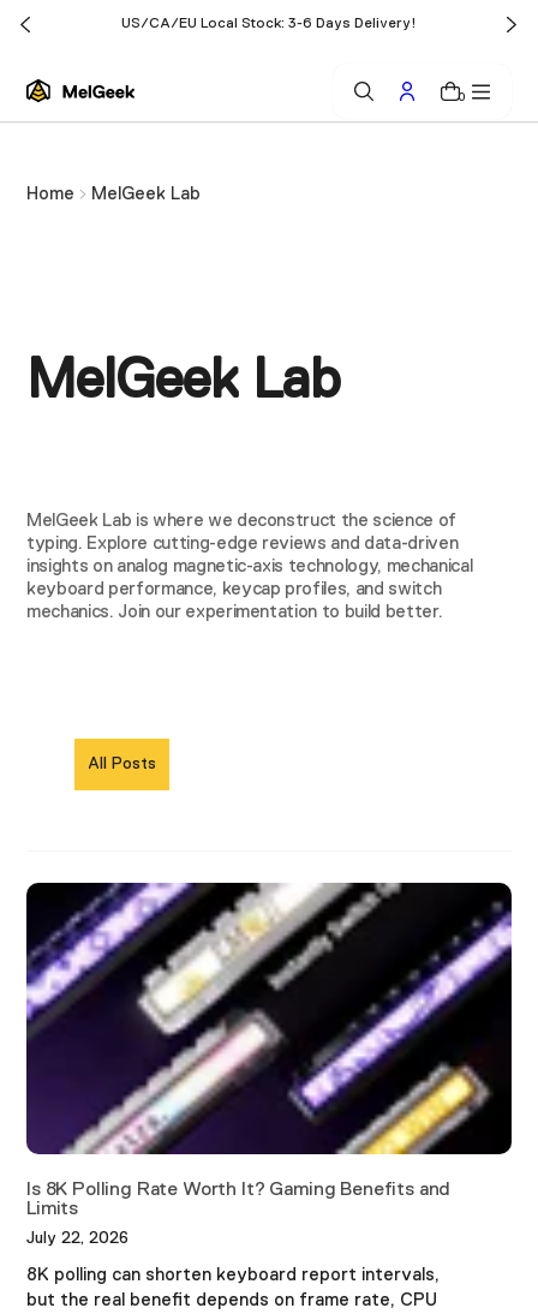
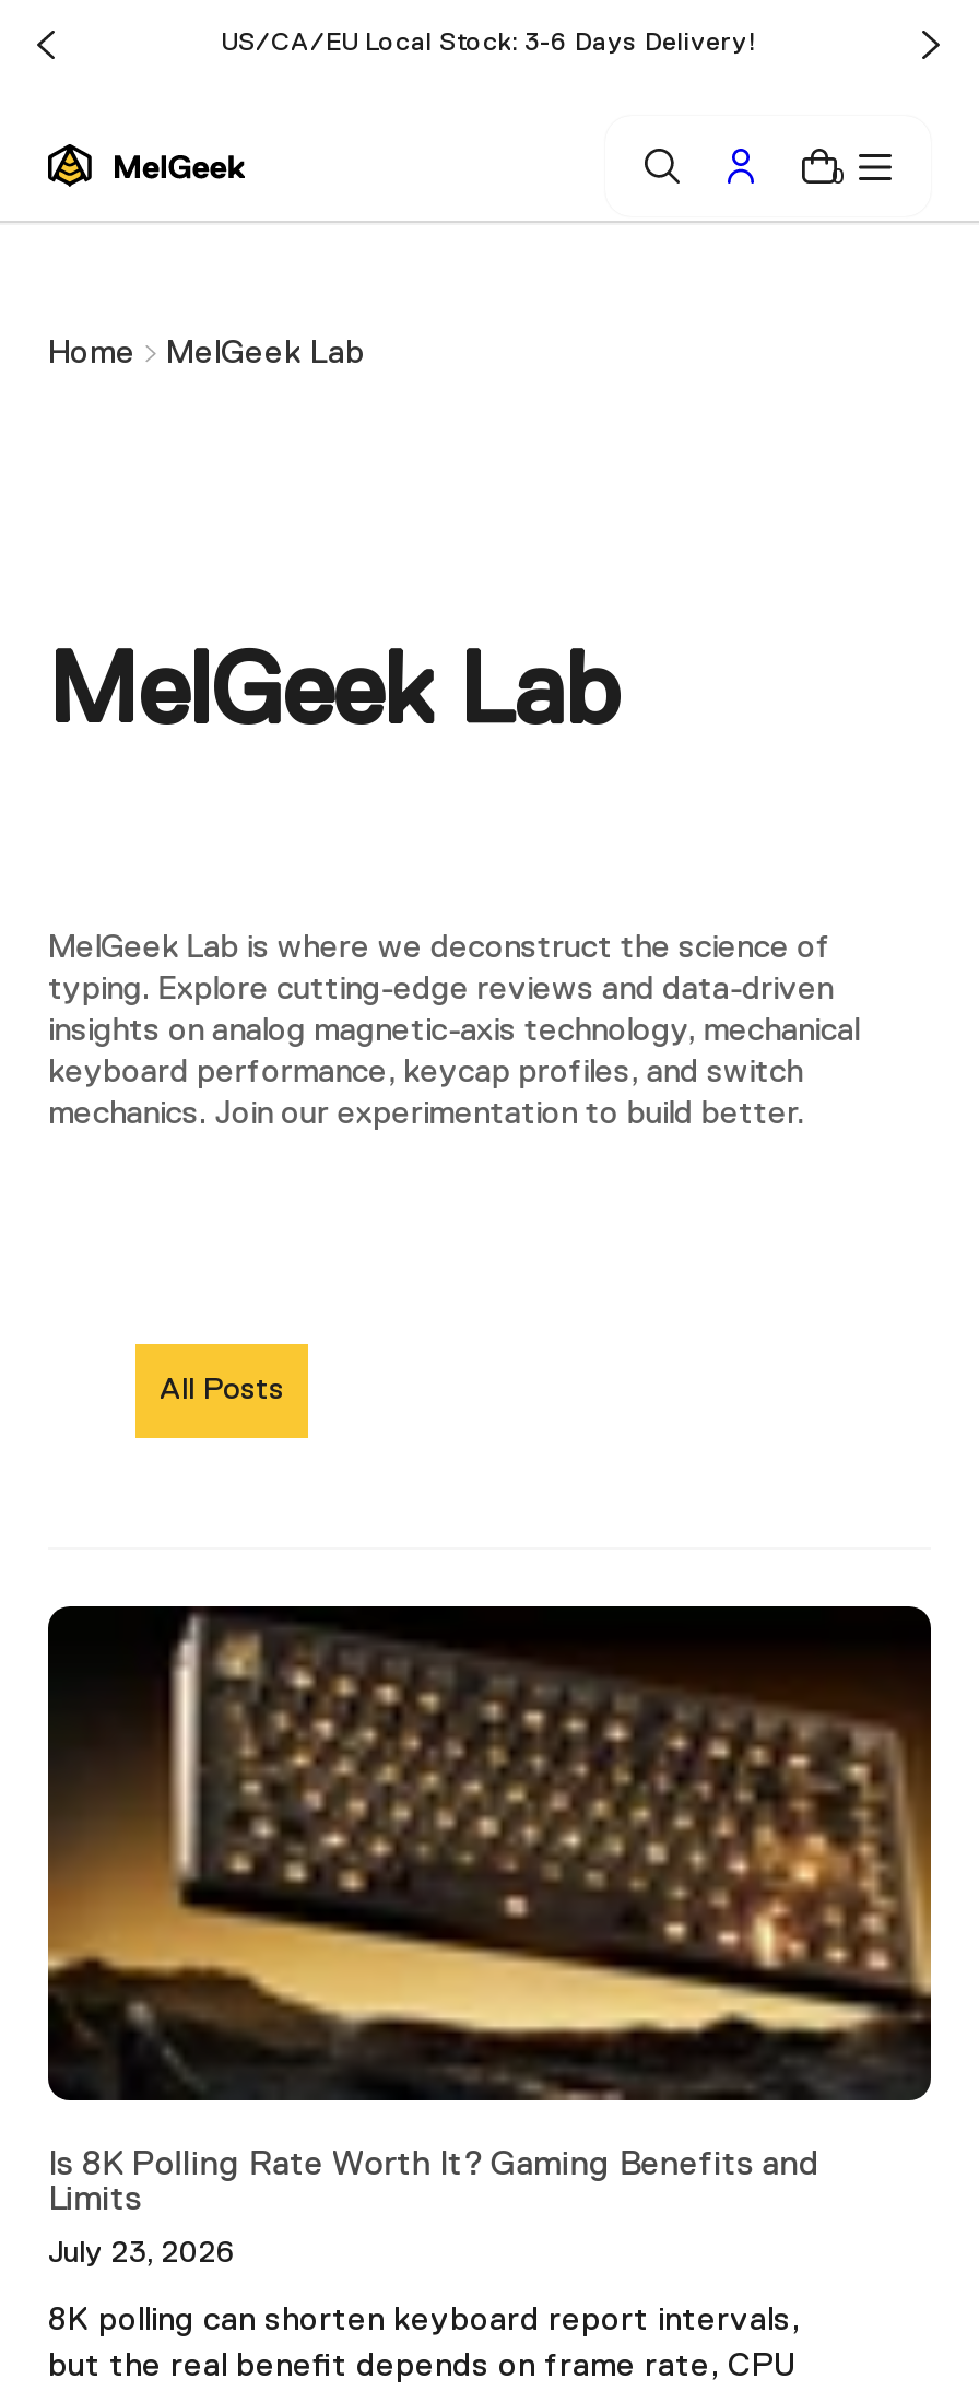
- [image]
+ [image]

- July 22, 2026
+ July 23, 2026
